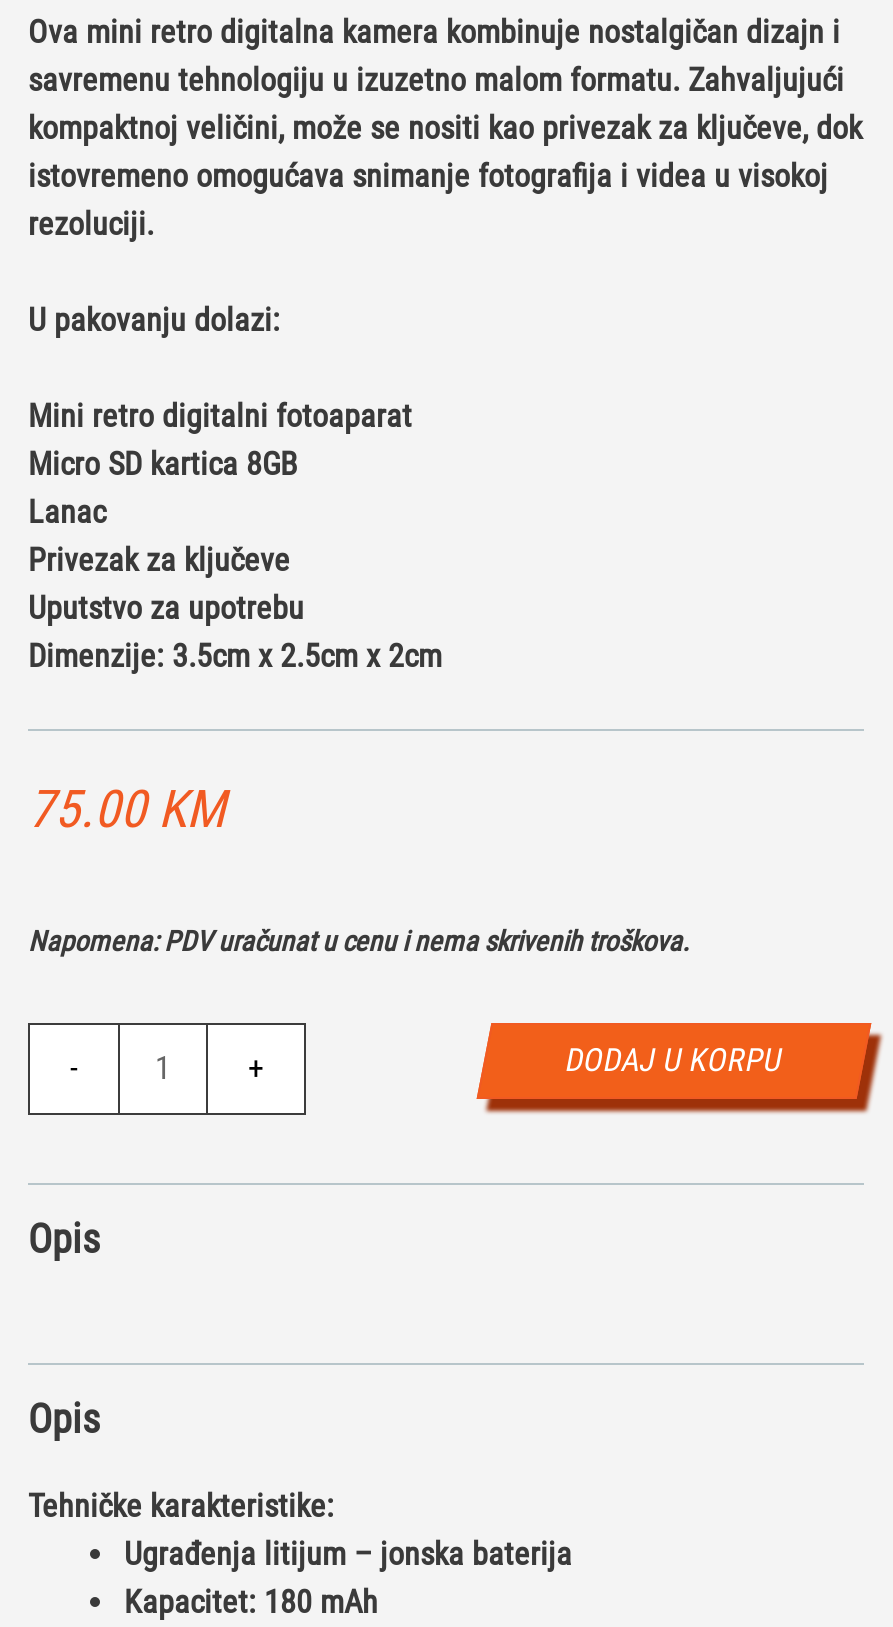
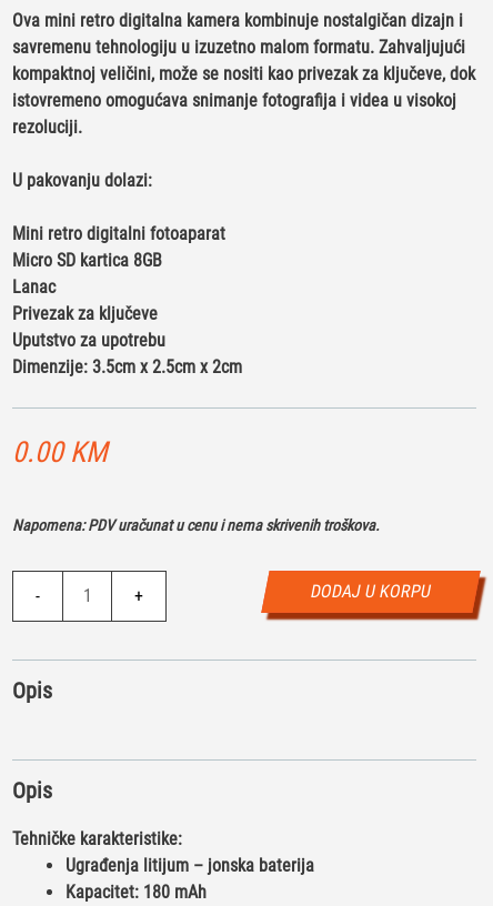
- 75.00 KM
+ 0.00 KM
